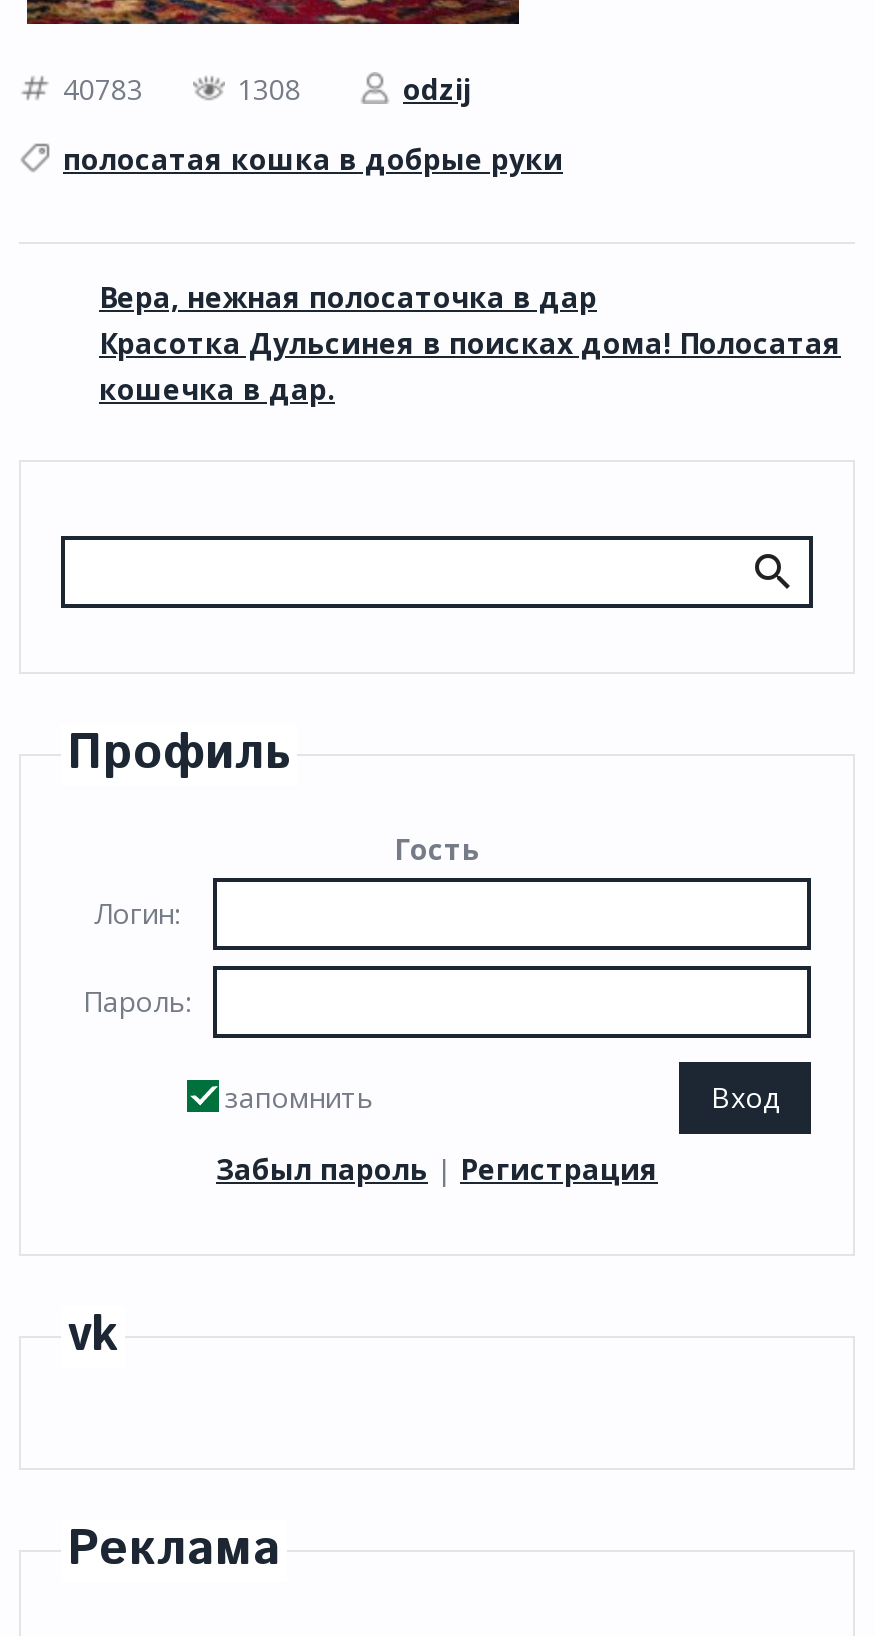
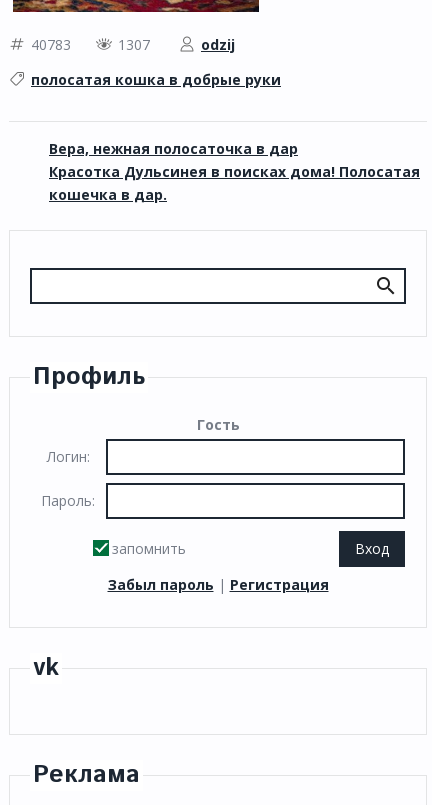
- 1308
+ 1307
